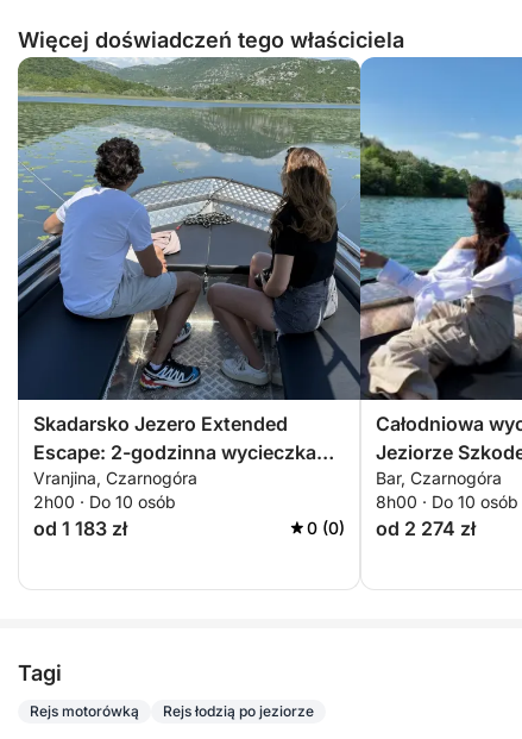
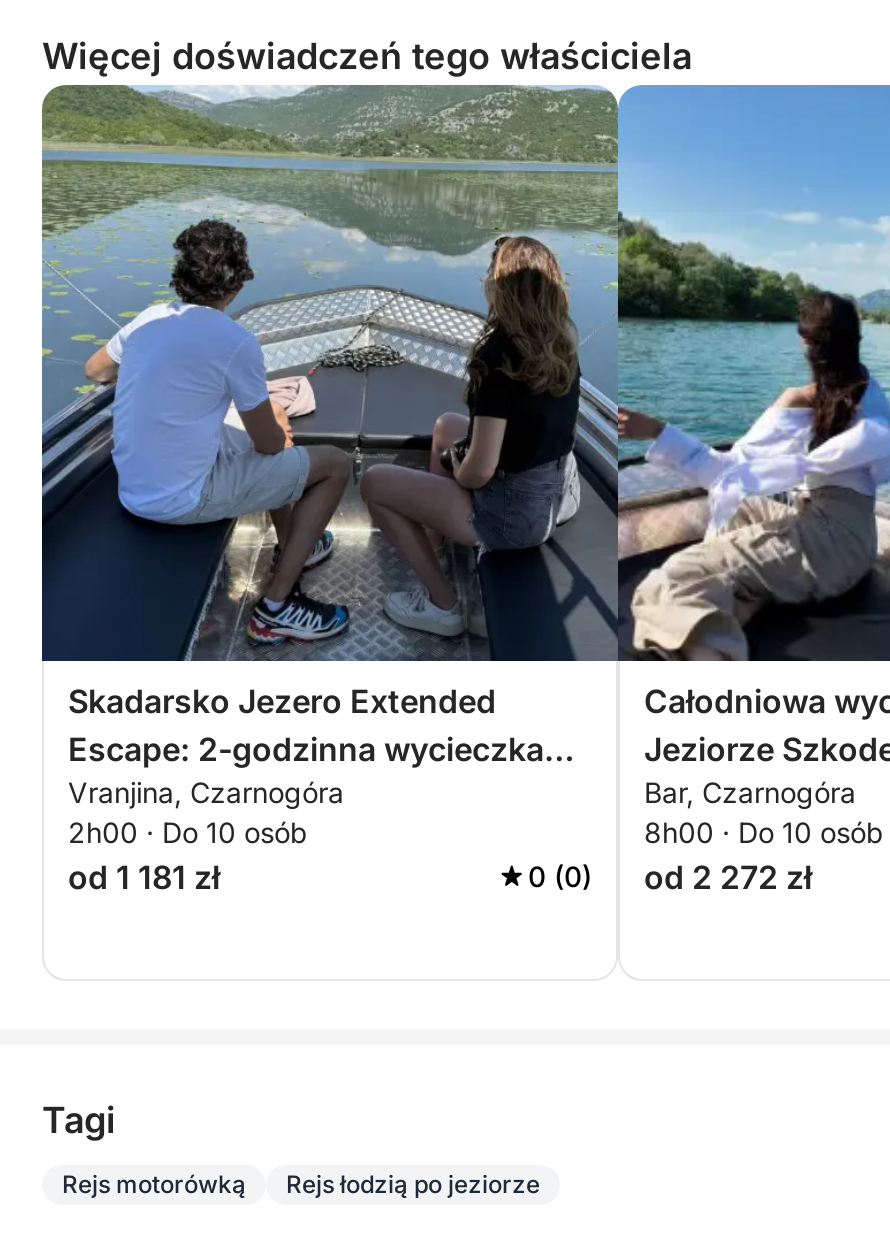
- od 1 183 zł
+ od 1 181 zł

- 0 (0) od 2 274 zł
+ 0 (0) od 2 272 zł
